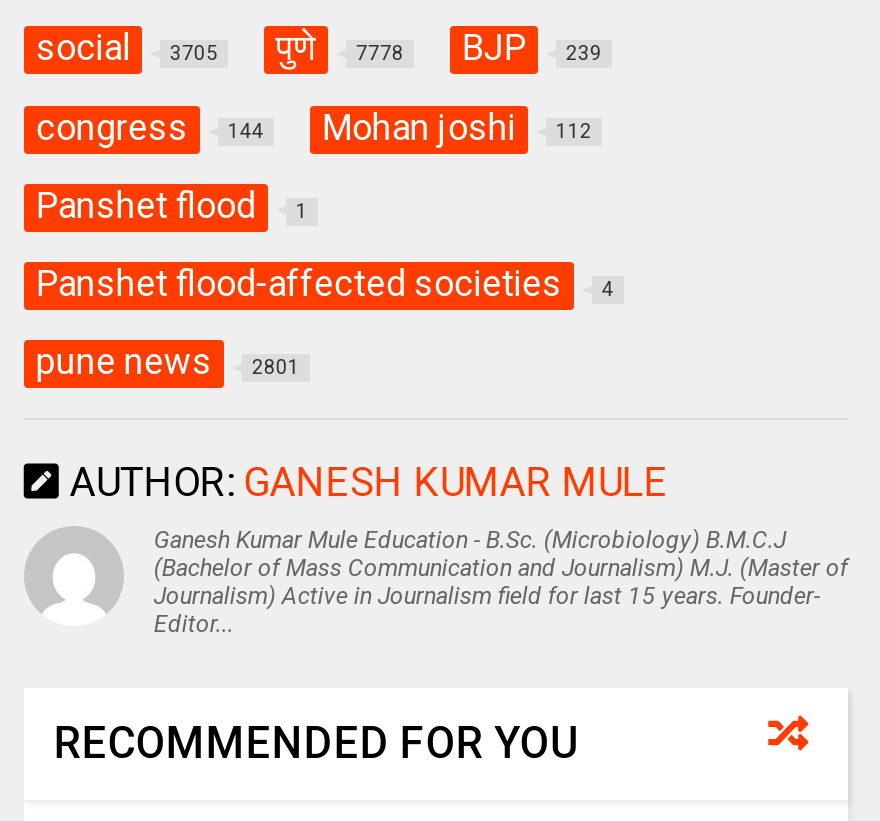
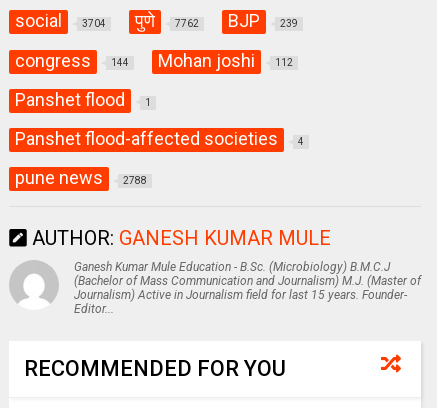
- social 3705
+ social 3704

- पुणे 7778
+ पुणे 7762

- pune news 2801
+ pune news 2788
